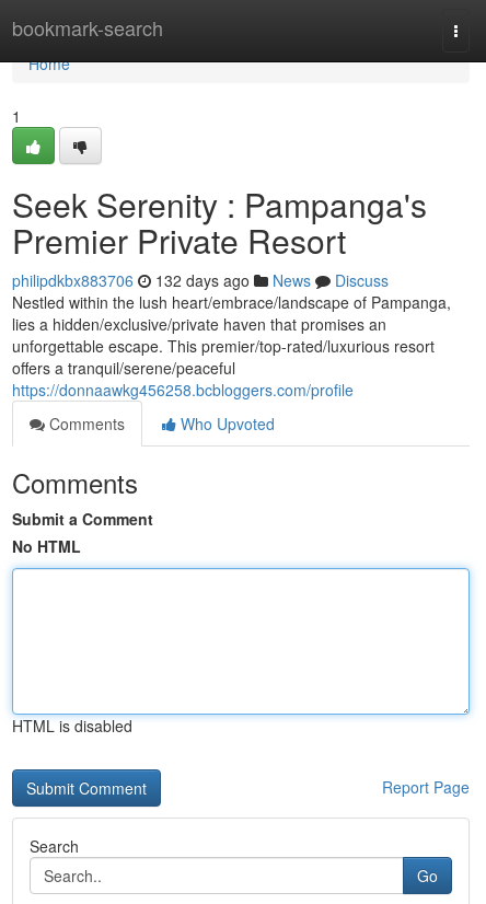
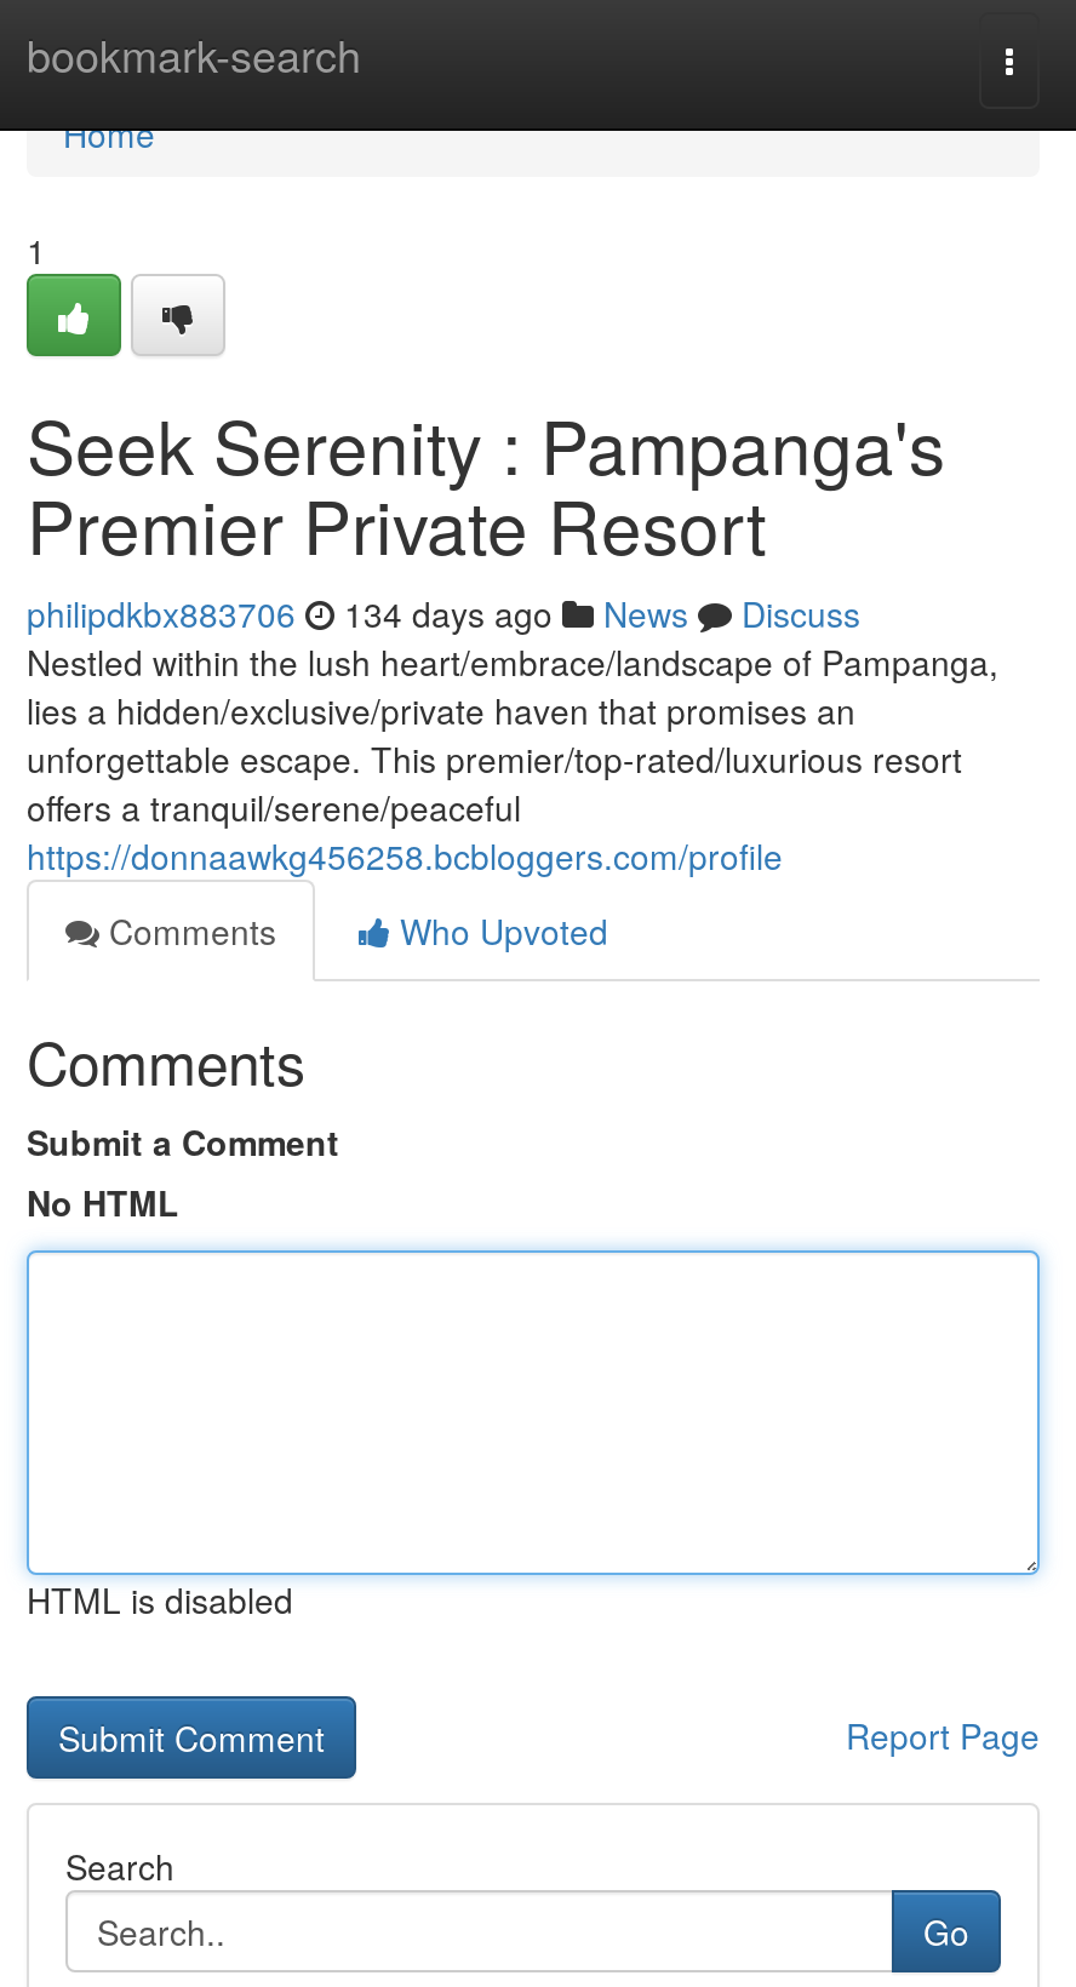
- philipdkbx883706 132 days ago News Discuss
+ philipdkbx883706 134 days ago News Discuss
